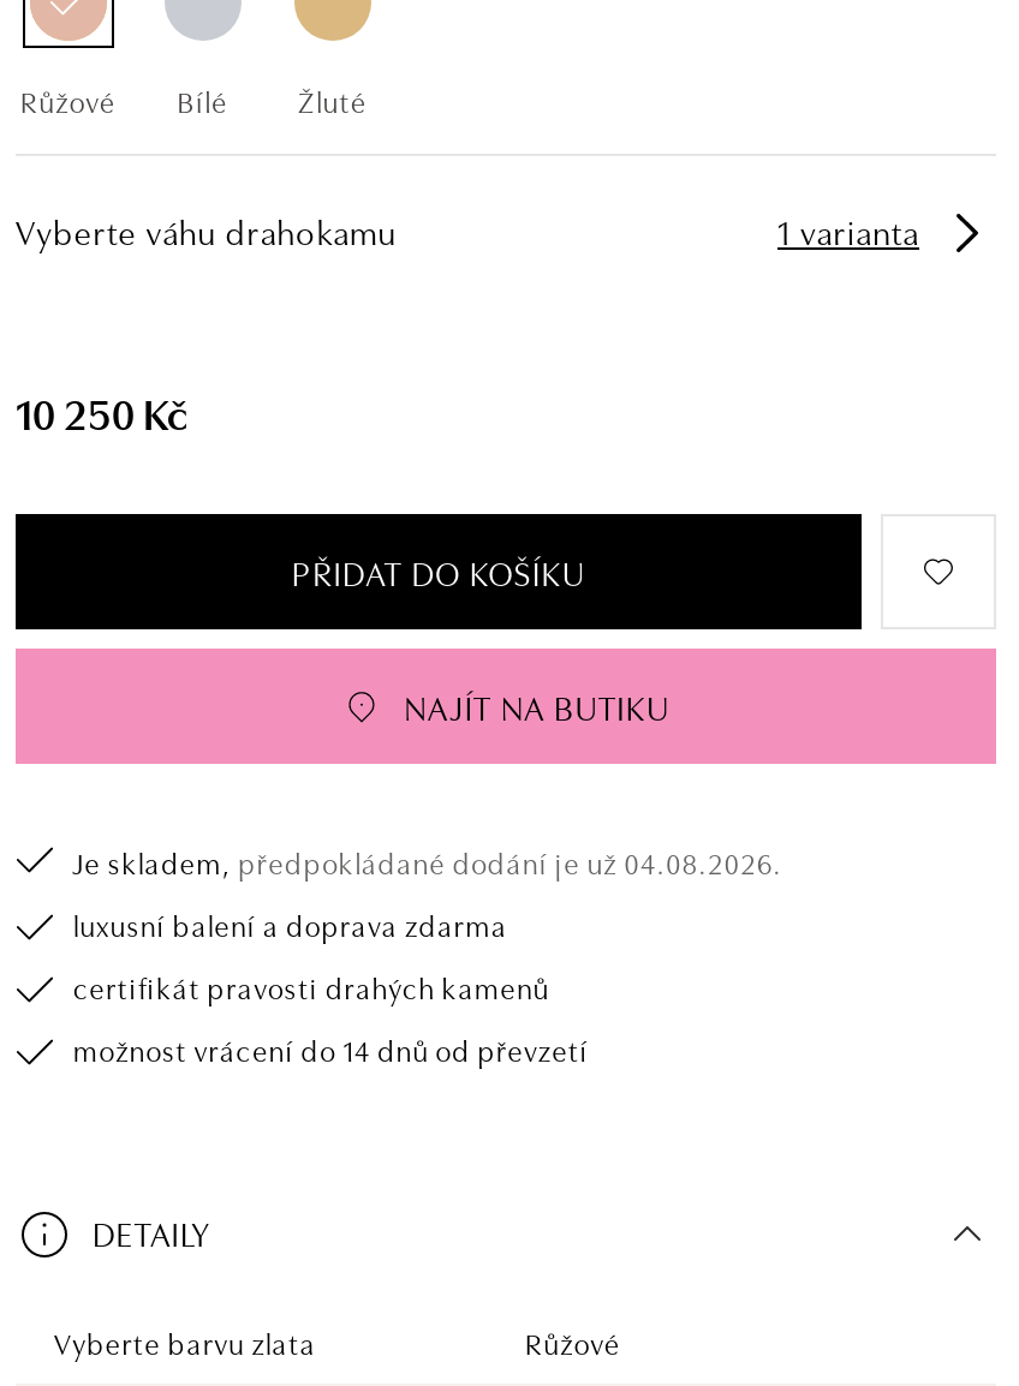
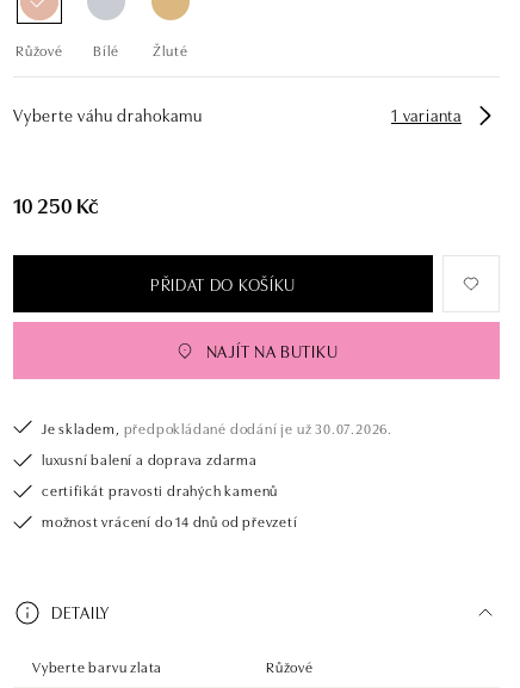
- Je skladem, předpokládané dodání je už 04.08.2026.
+ Je skladem, předpokládané dodání je už 30.07.2026.
